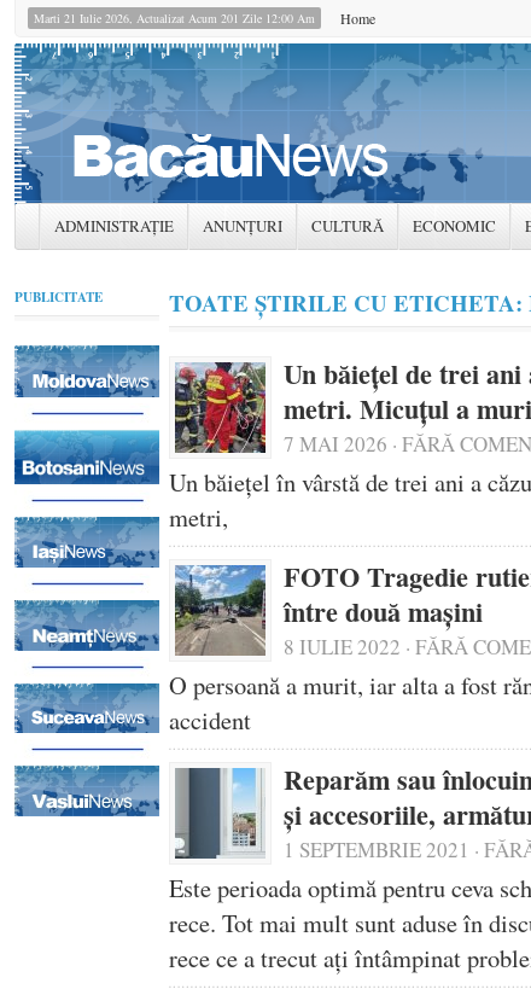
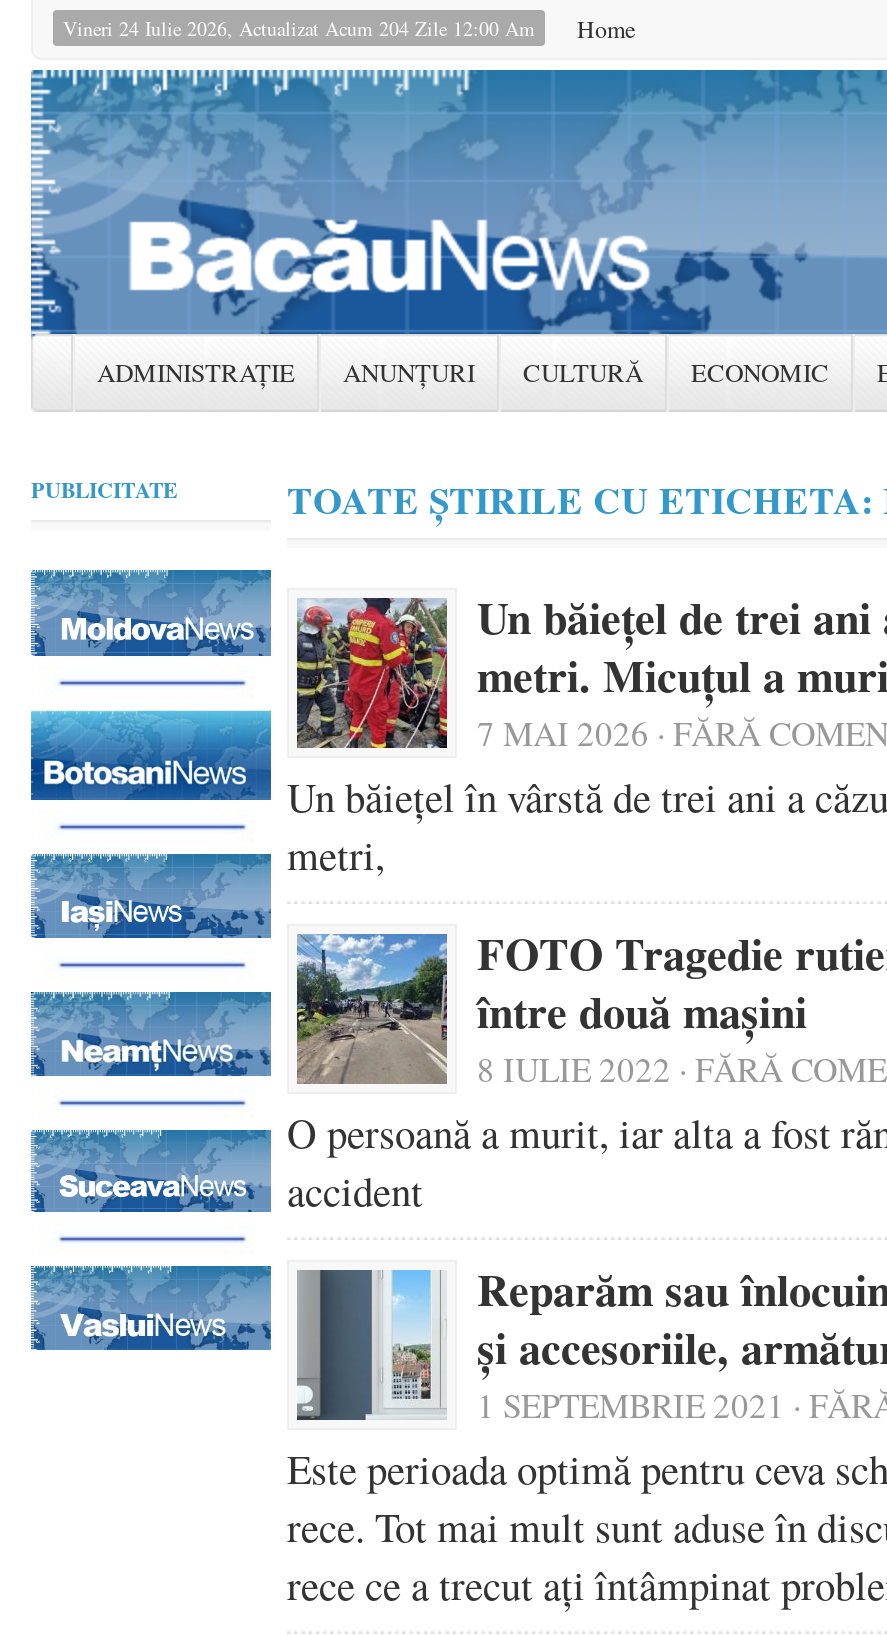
- Marti 21 Iulie 2026, Actualizat Acum 201 Zile 12:00 Am
+ Vineri 24 Iulie 2026, Actualizat Acum 204 Zile 12:00 Am
